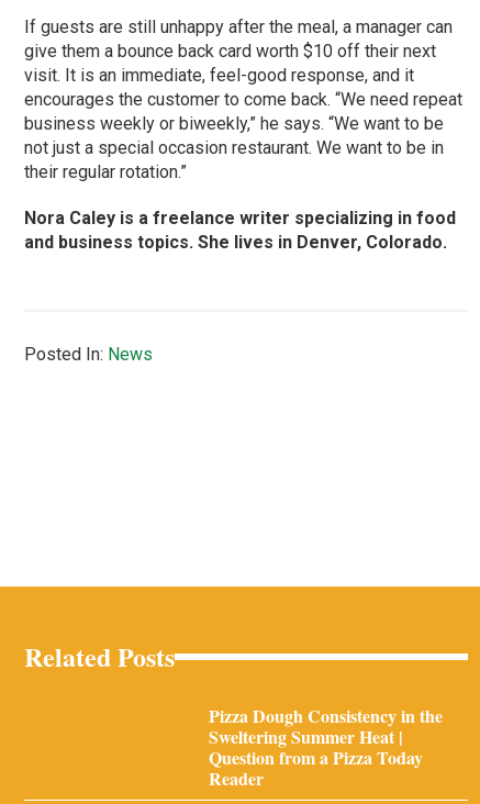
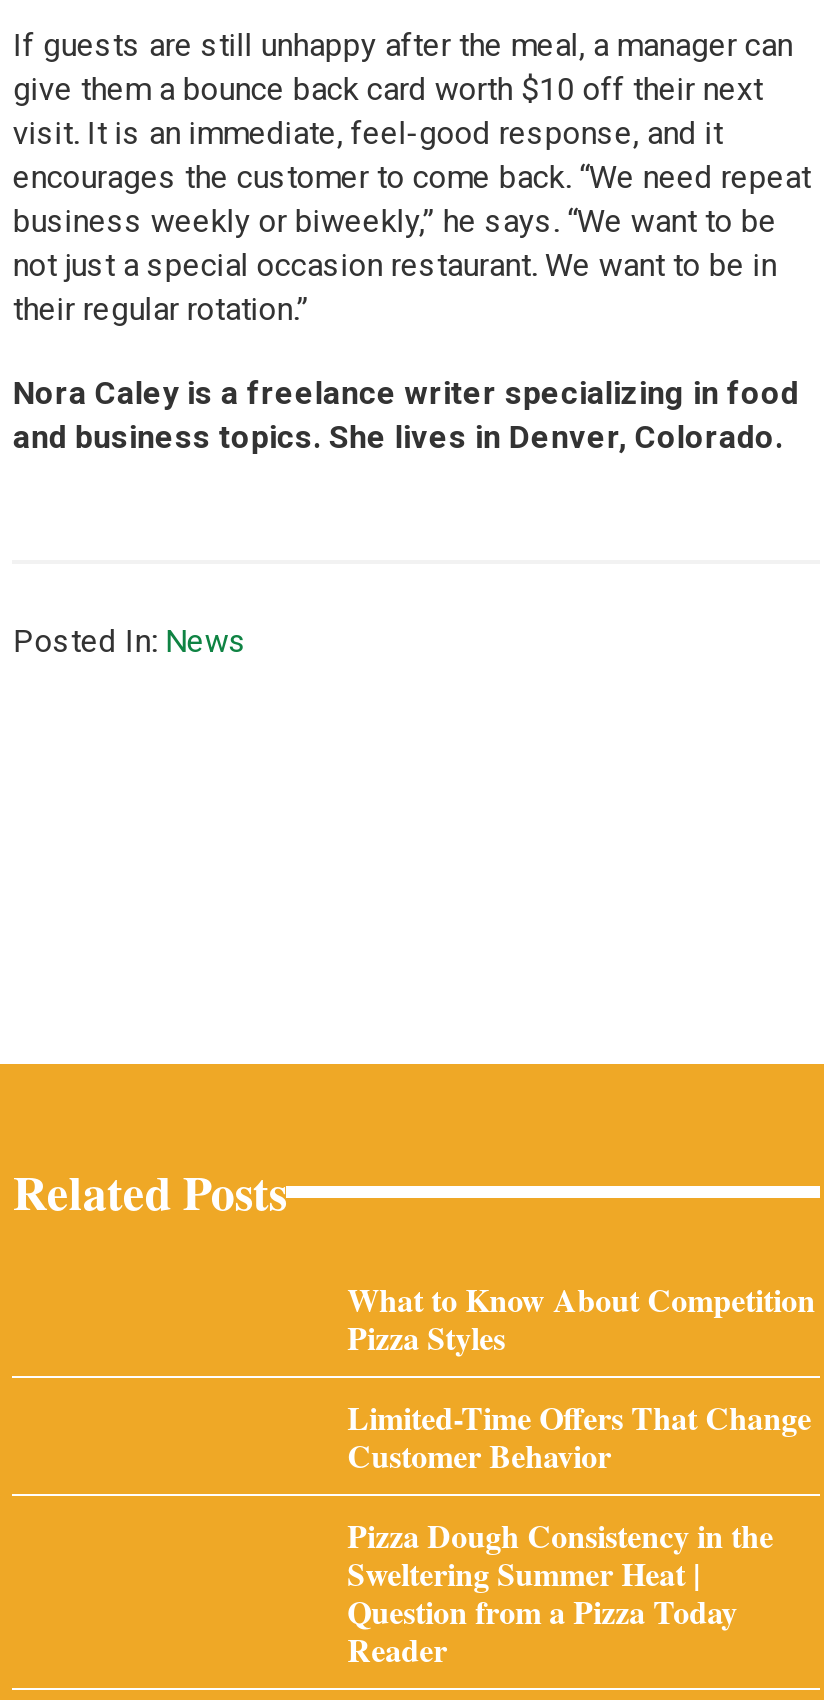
+ What to Know About Competition
+ Pizza Styles
+ Limited-Time Offers That Change
+ Customer Behavior
